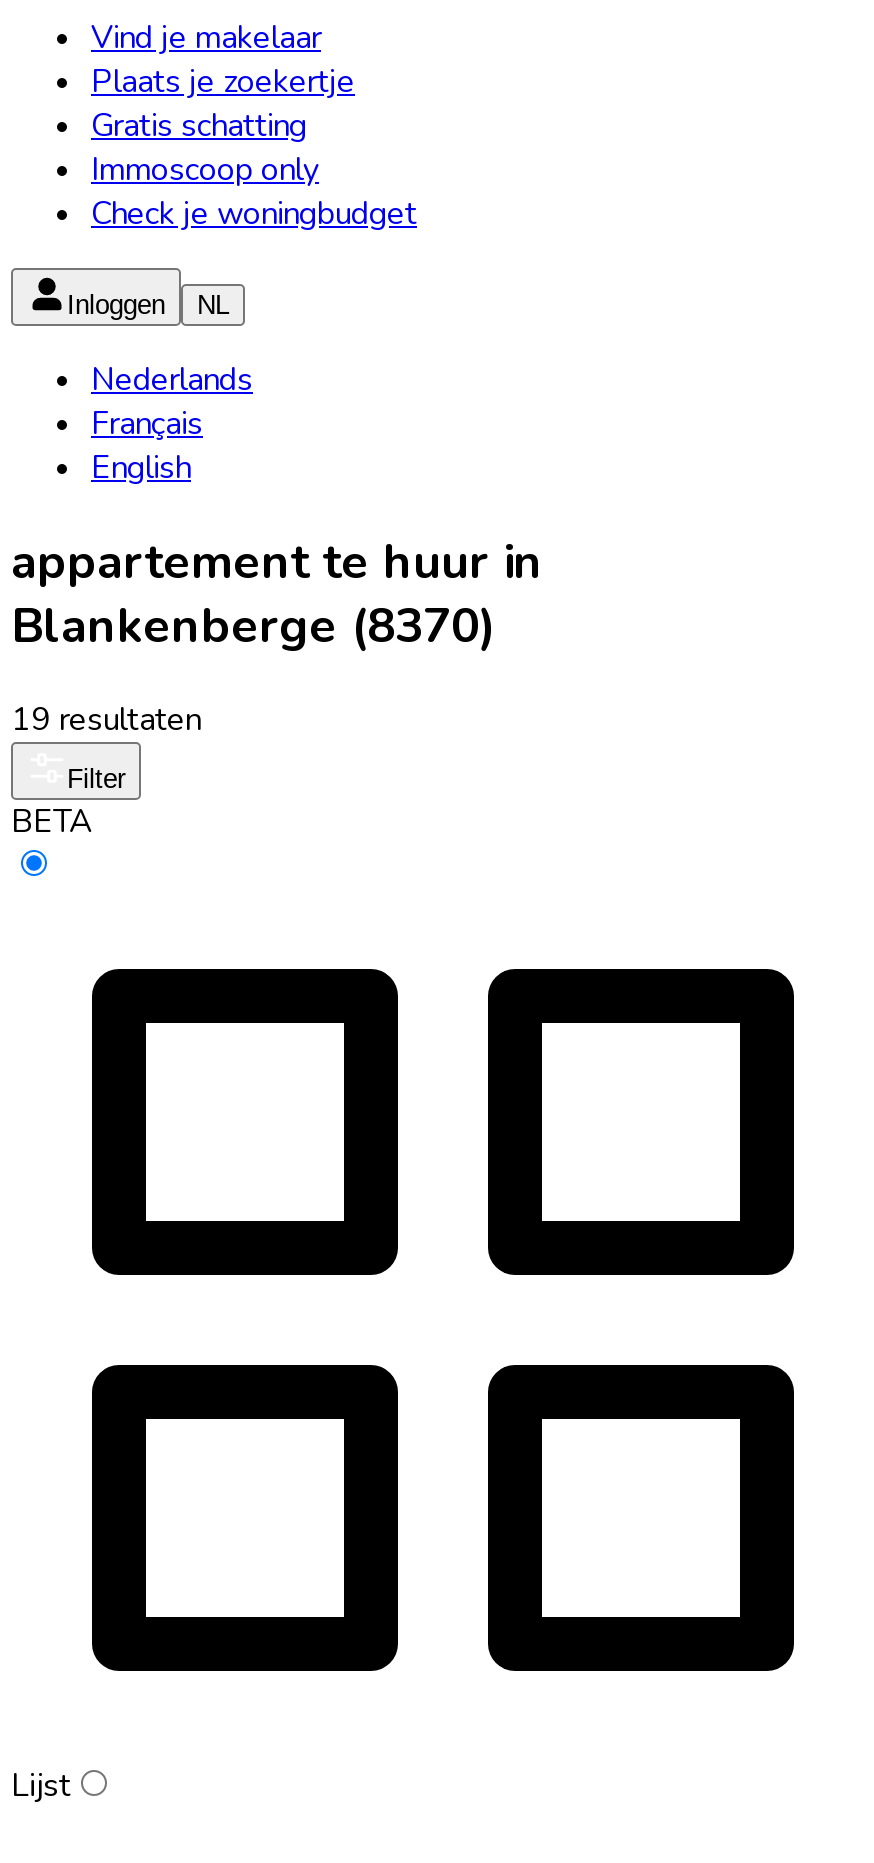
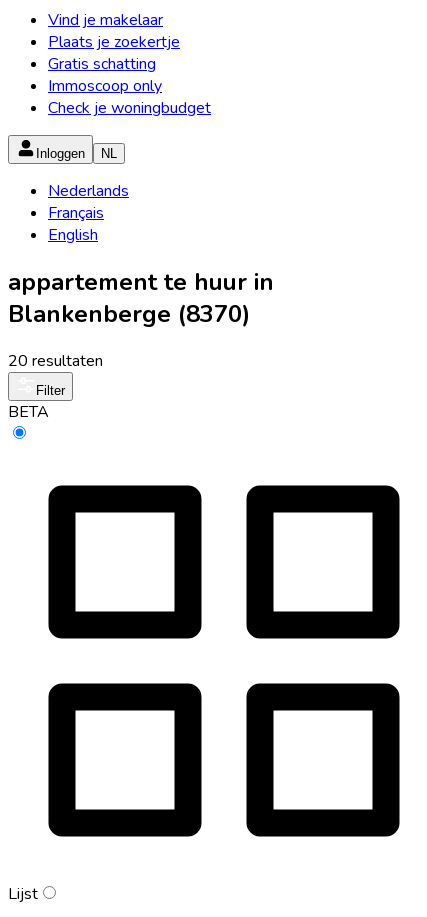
- 19 resultaten
+ 20 resultaten
